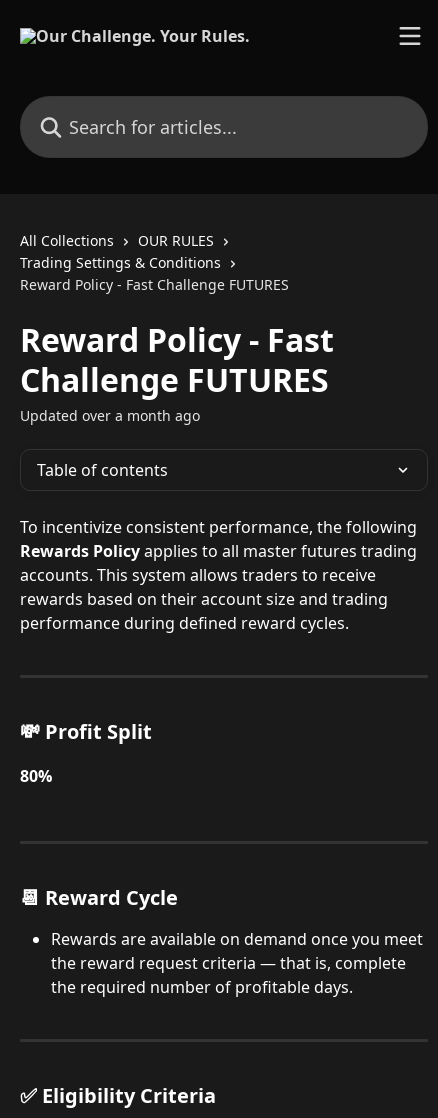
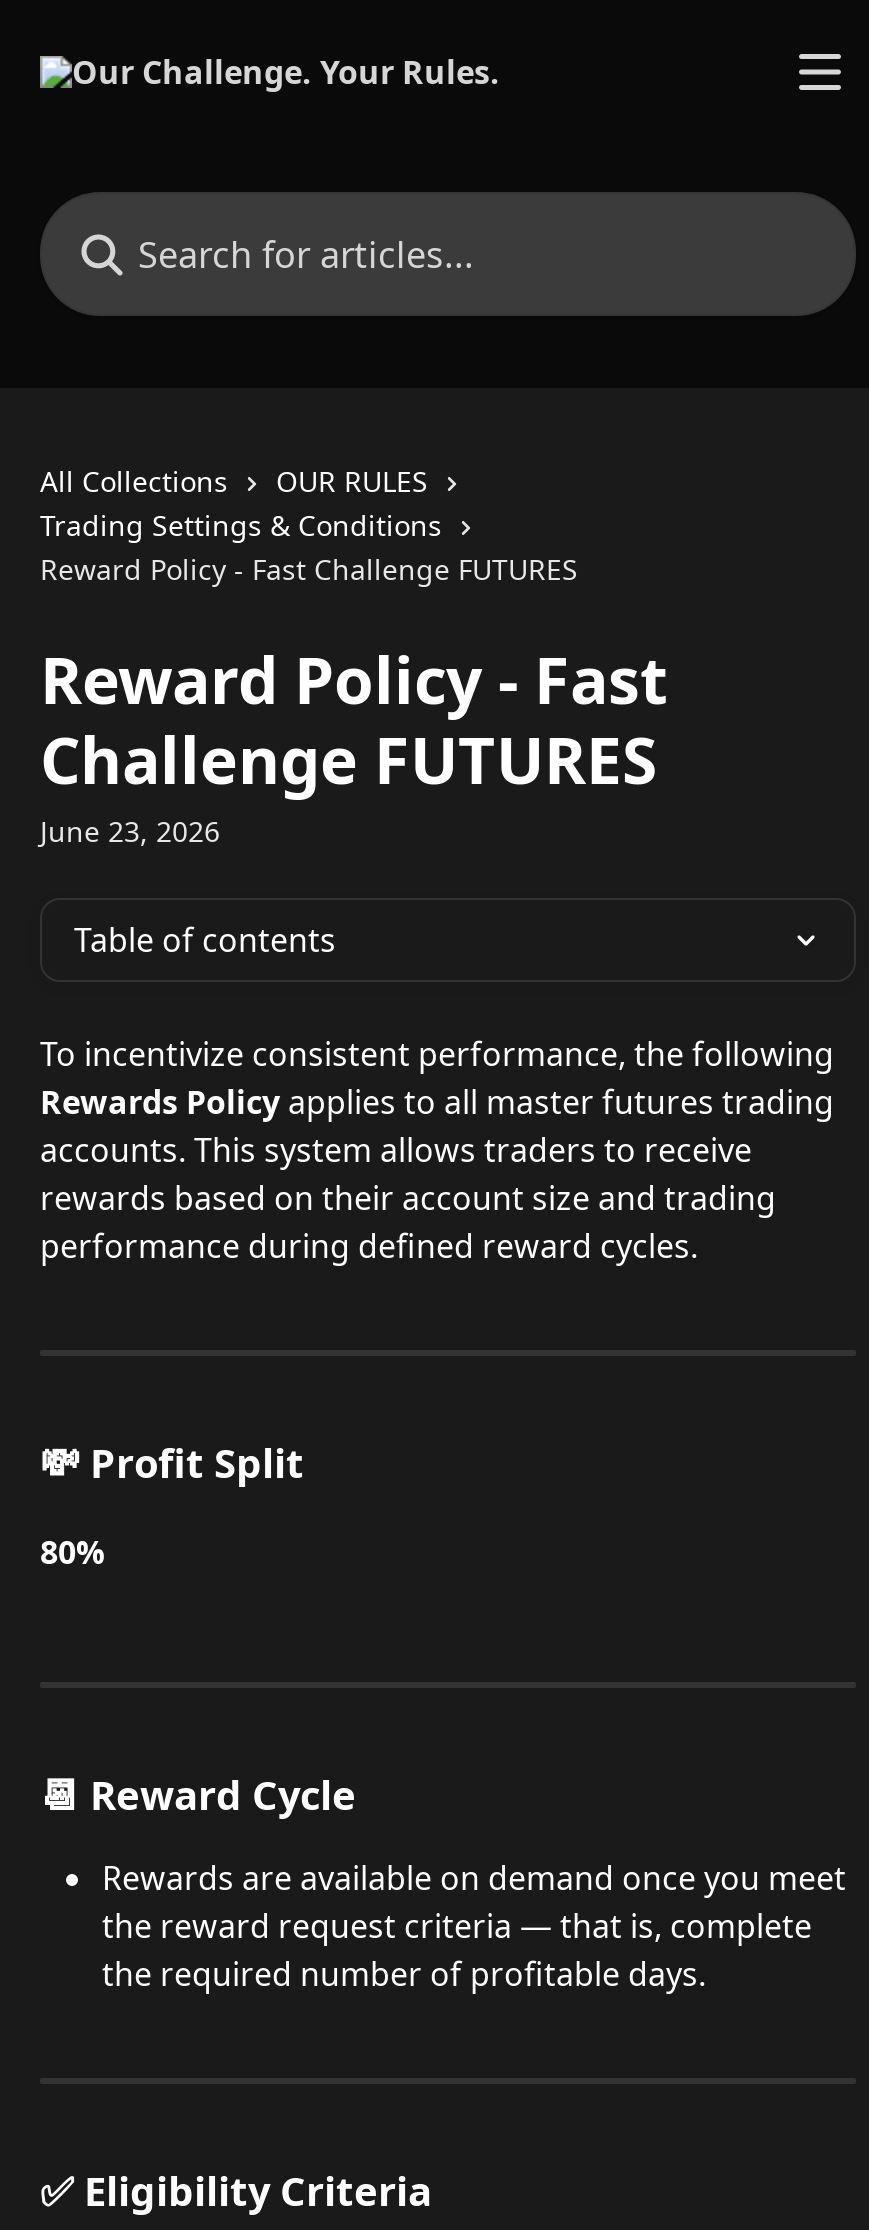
- Updated over a month ago
+ June 23, 2026
